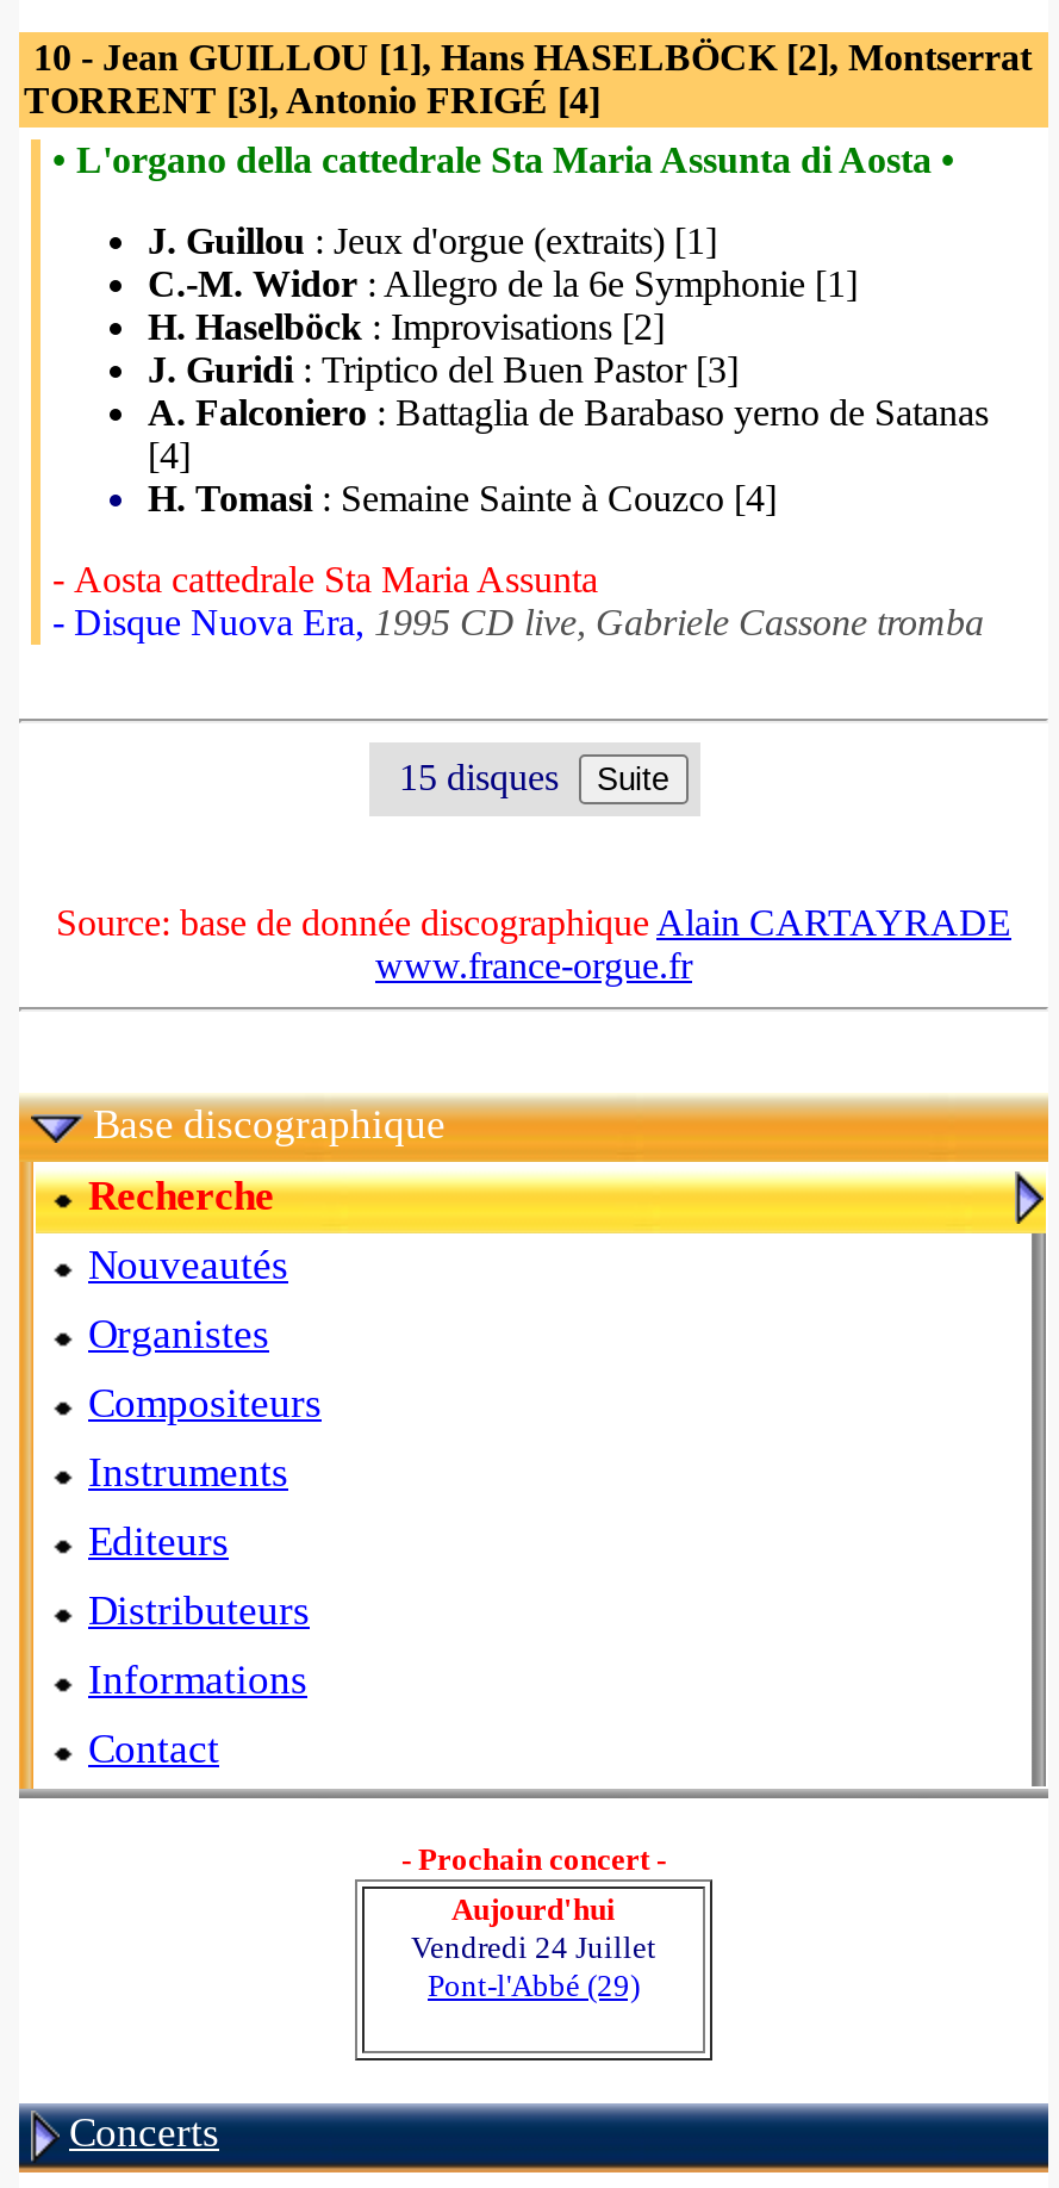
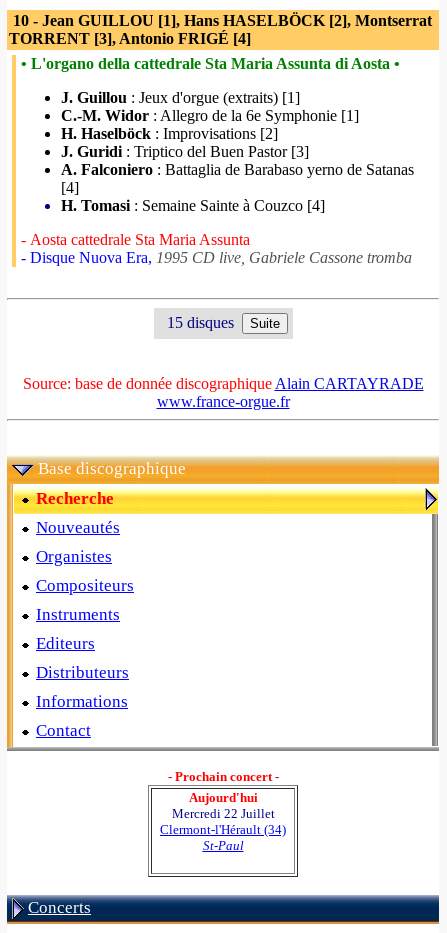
- Vendredi 24 Juillet
- Pont-l'Abbé (29)
+ Mercredi 22 Juillet
+ Clermont-l'Hérault (34)
+ St-Paul
